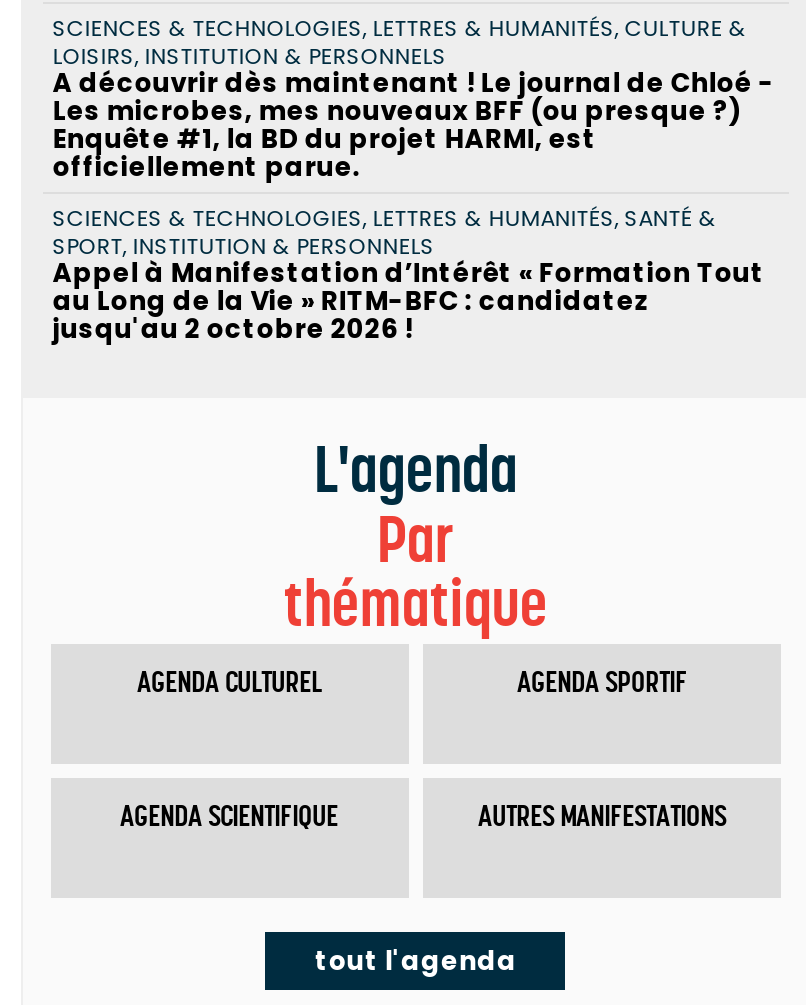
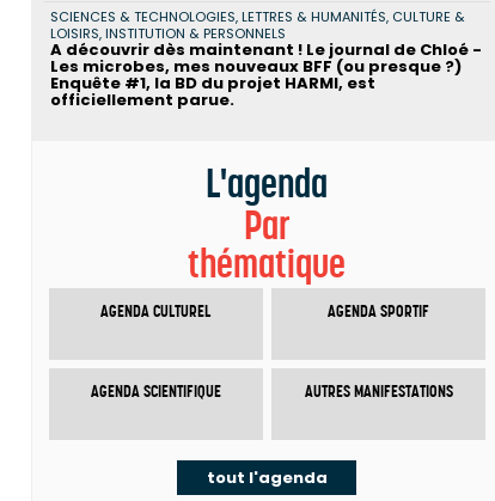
- SCIENCES & TECHNOLOGIES, LETTRES & HUMANITÉS, SANTÉ &
- SPORT, INSTITUTION & PERSONNELS
- Appel à Manifestation d’Intérêt « Formation Tout
- au Long de la Vie » RITM-BFC : candidatez
- jusqu'au 2 octobre 2026 !
